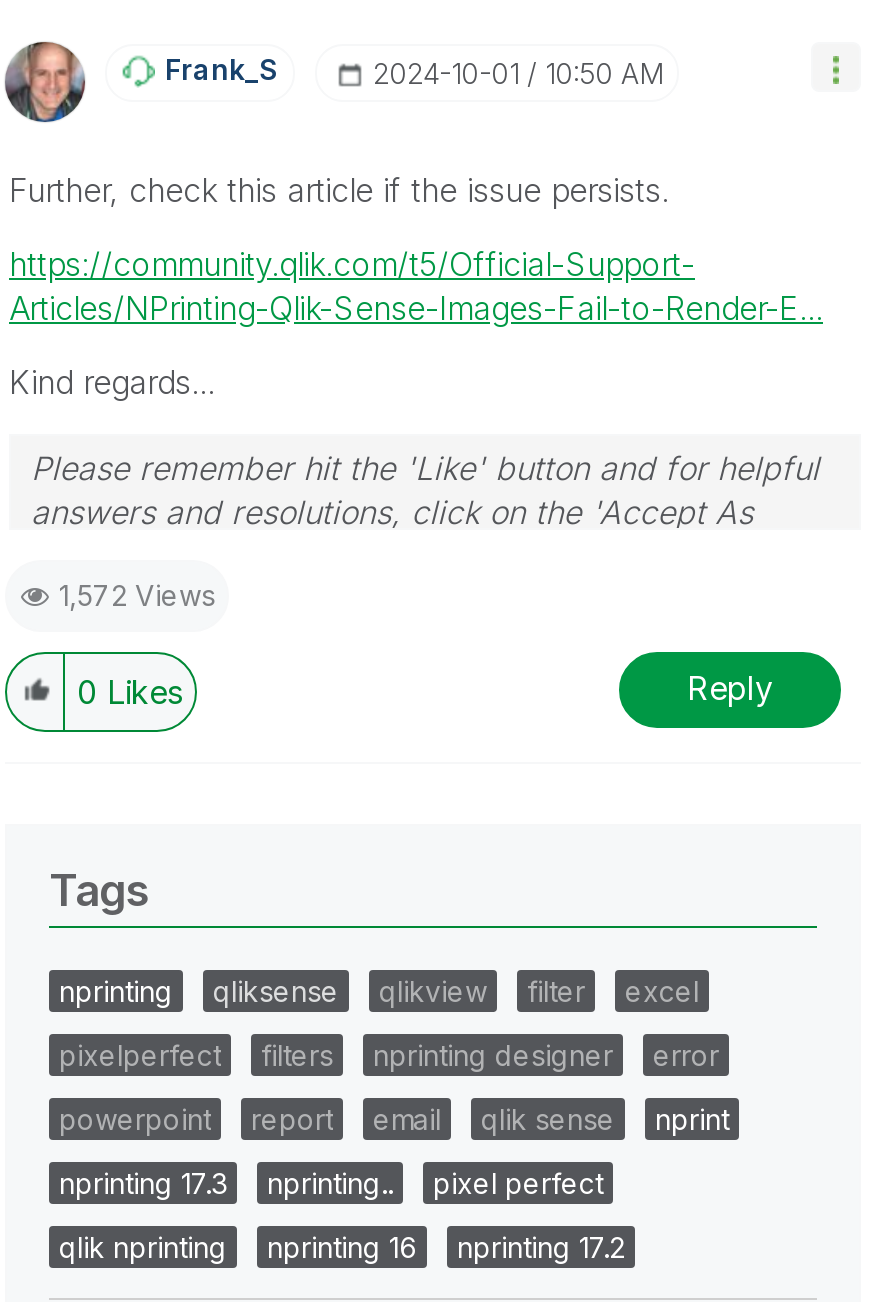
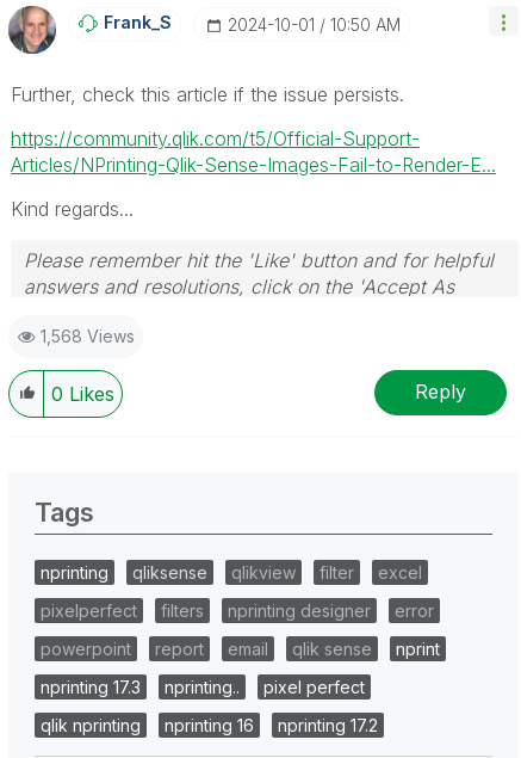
- 1,572 Views
+ 1,568 Views
